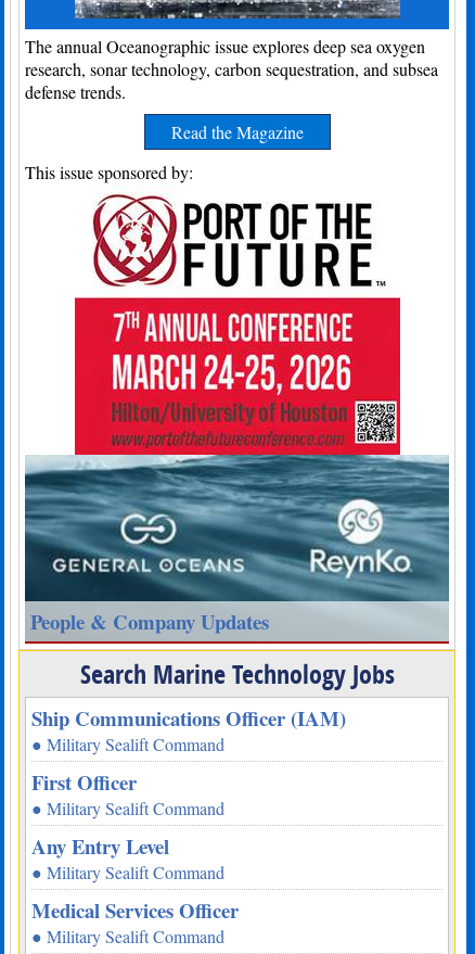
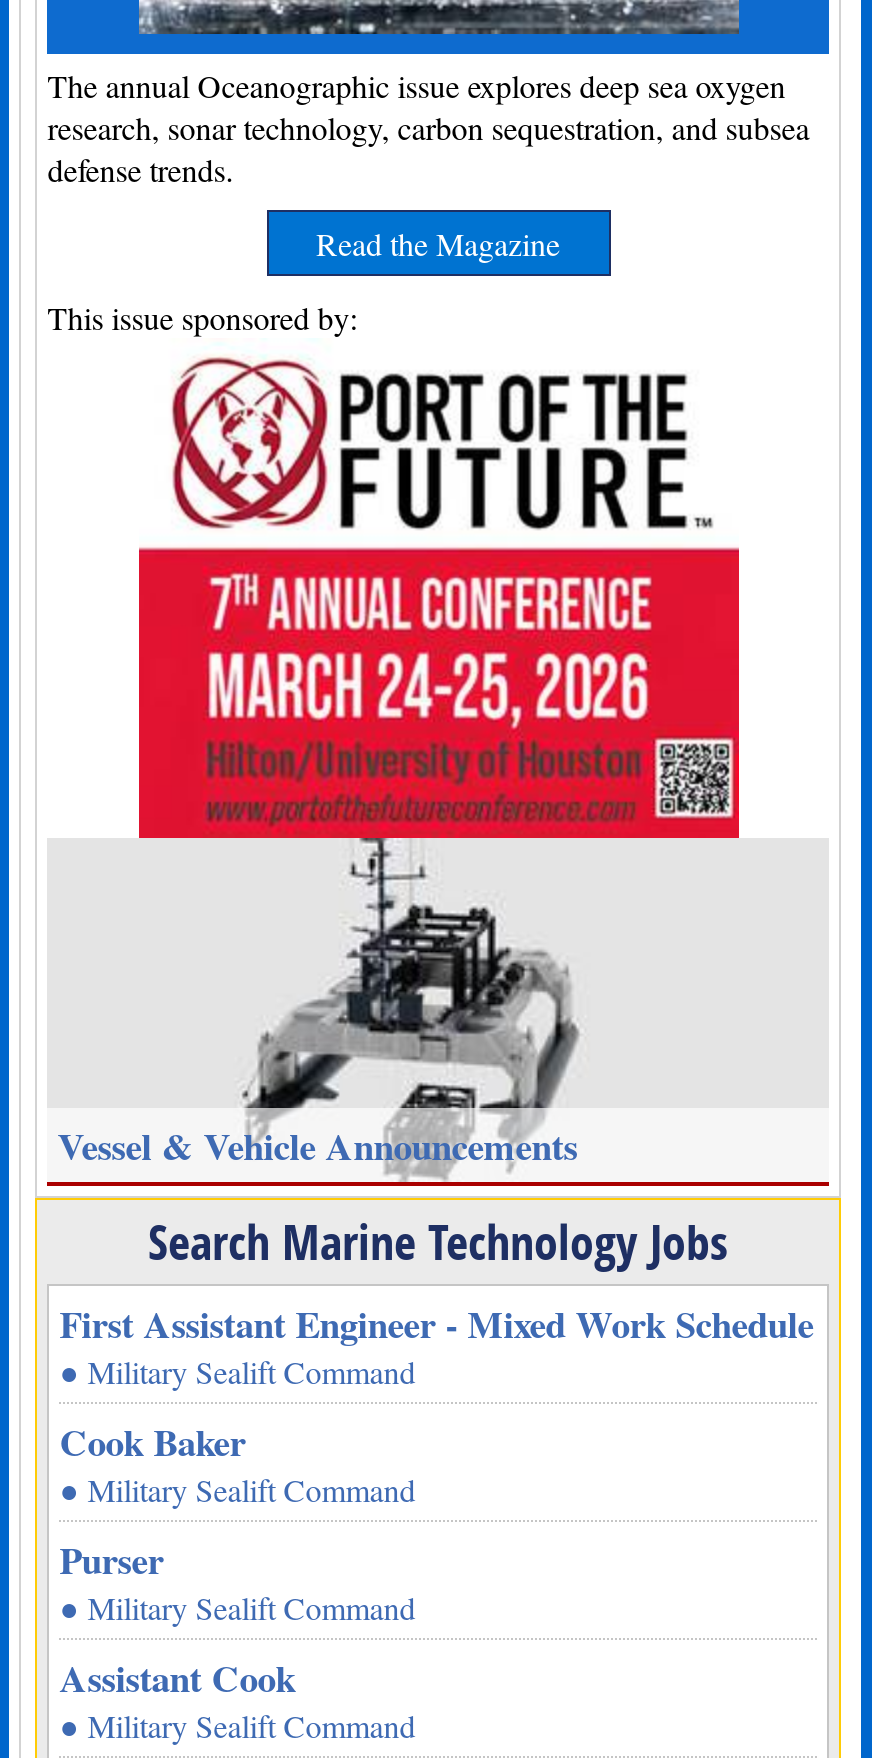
- [image]
- People & Company Updates
+ [image]
+ Vessel & Vehicle Announcements

- Ship Communications Officer (IAM)
+ First Assistant Engineer - Mixed Work Schedule

- First Officer
+ Cook Baker

- Any Entry Level
+ Purser

- Medical Services Officer
+ Assistant Cook
